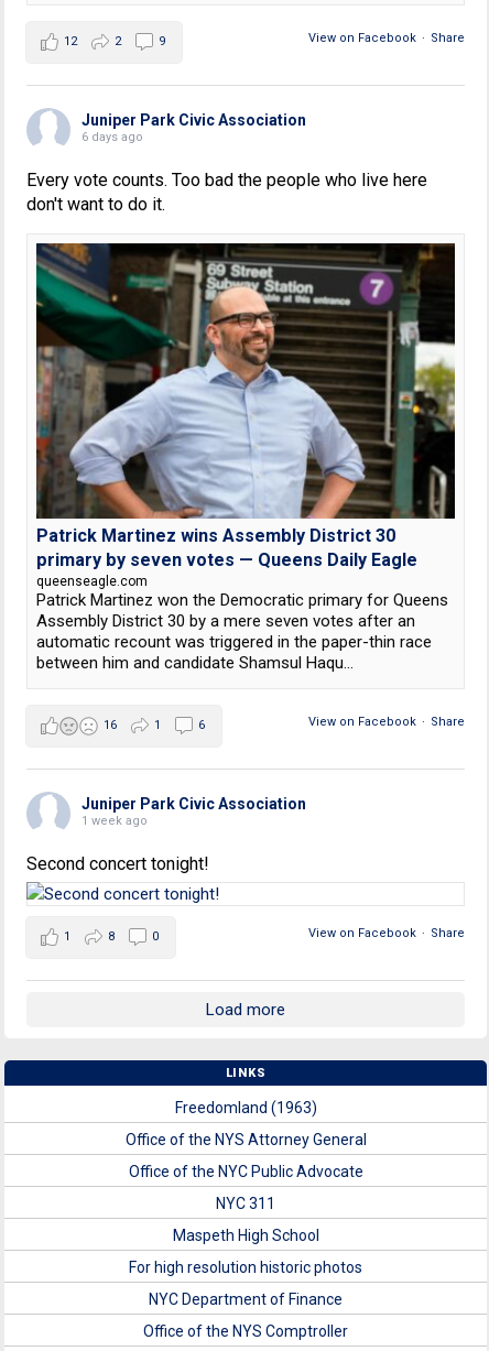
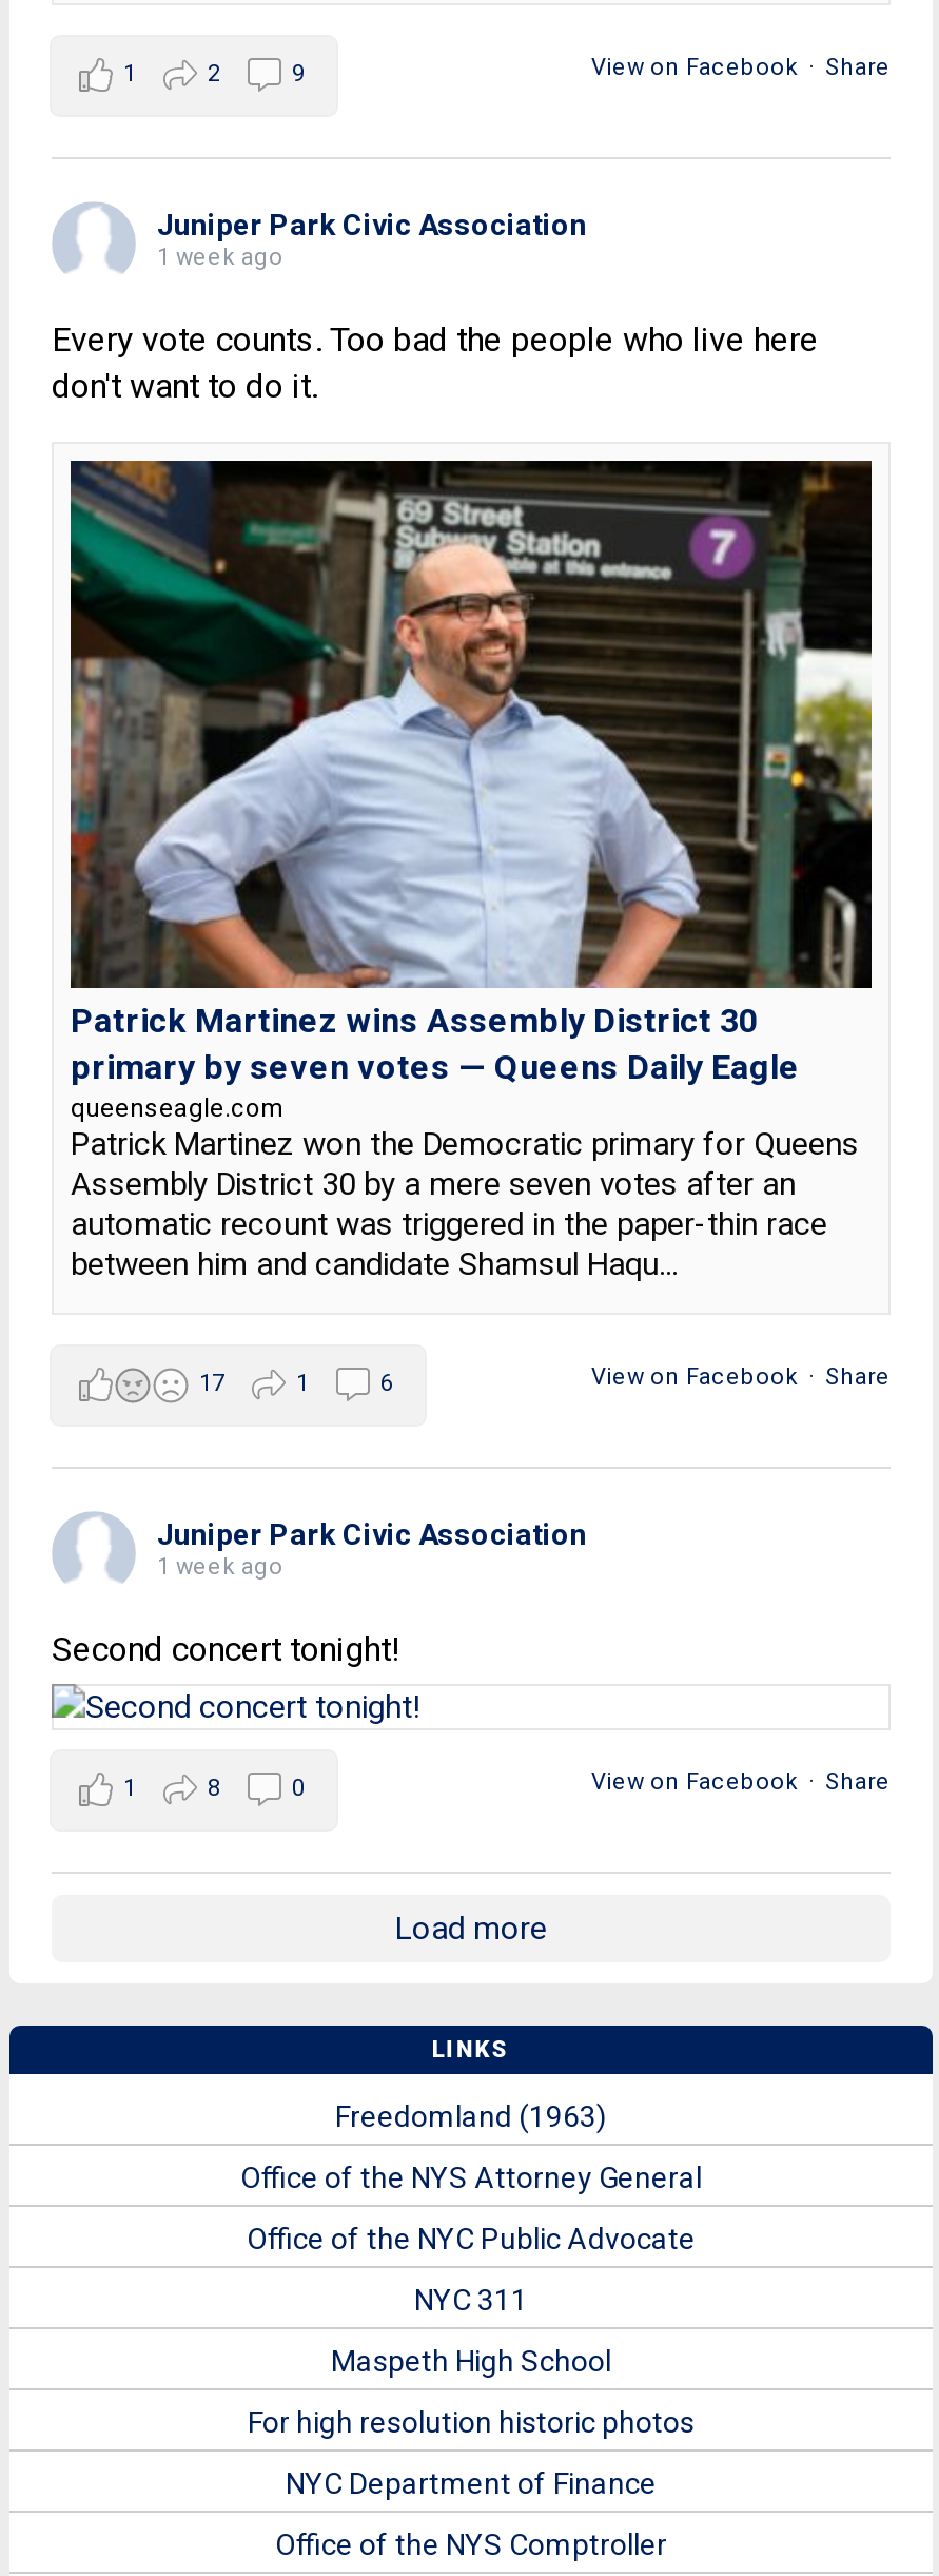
- 12
+ 1

- 6 days ago
+ 1 week ago

- 16
+ 17
